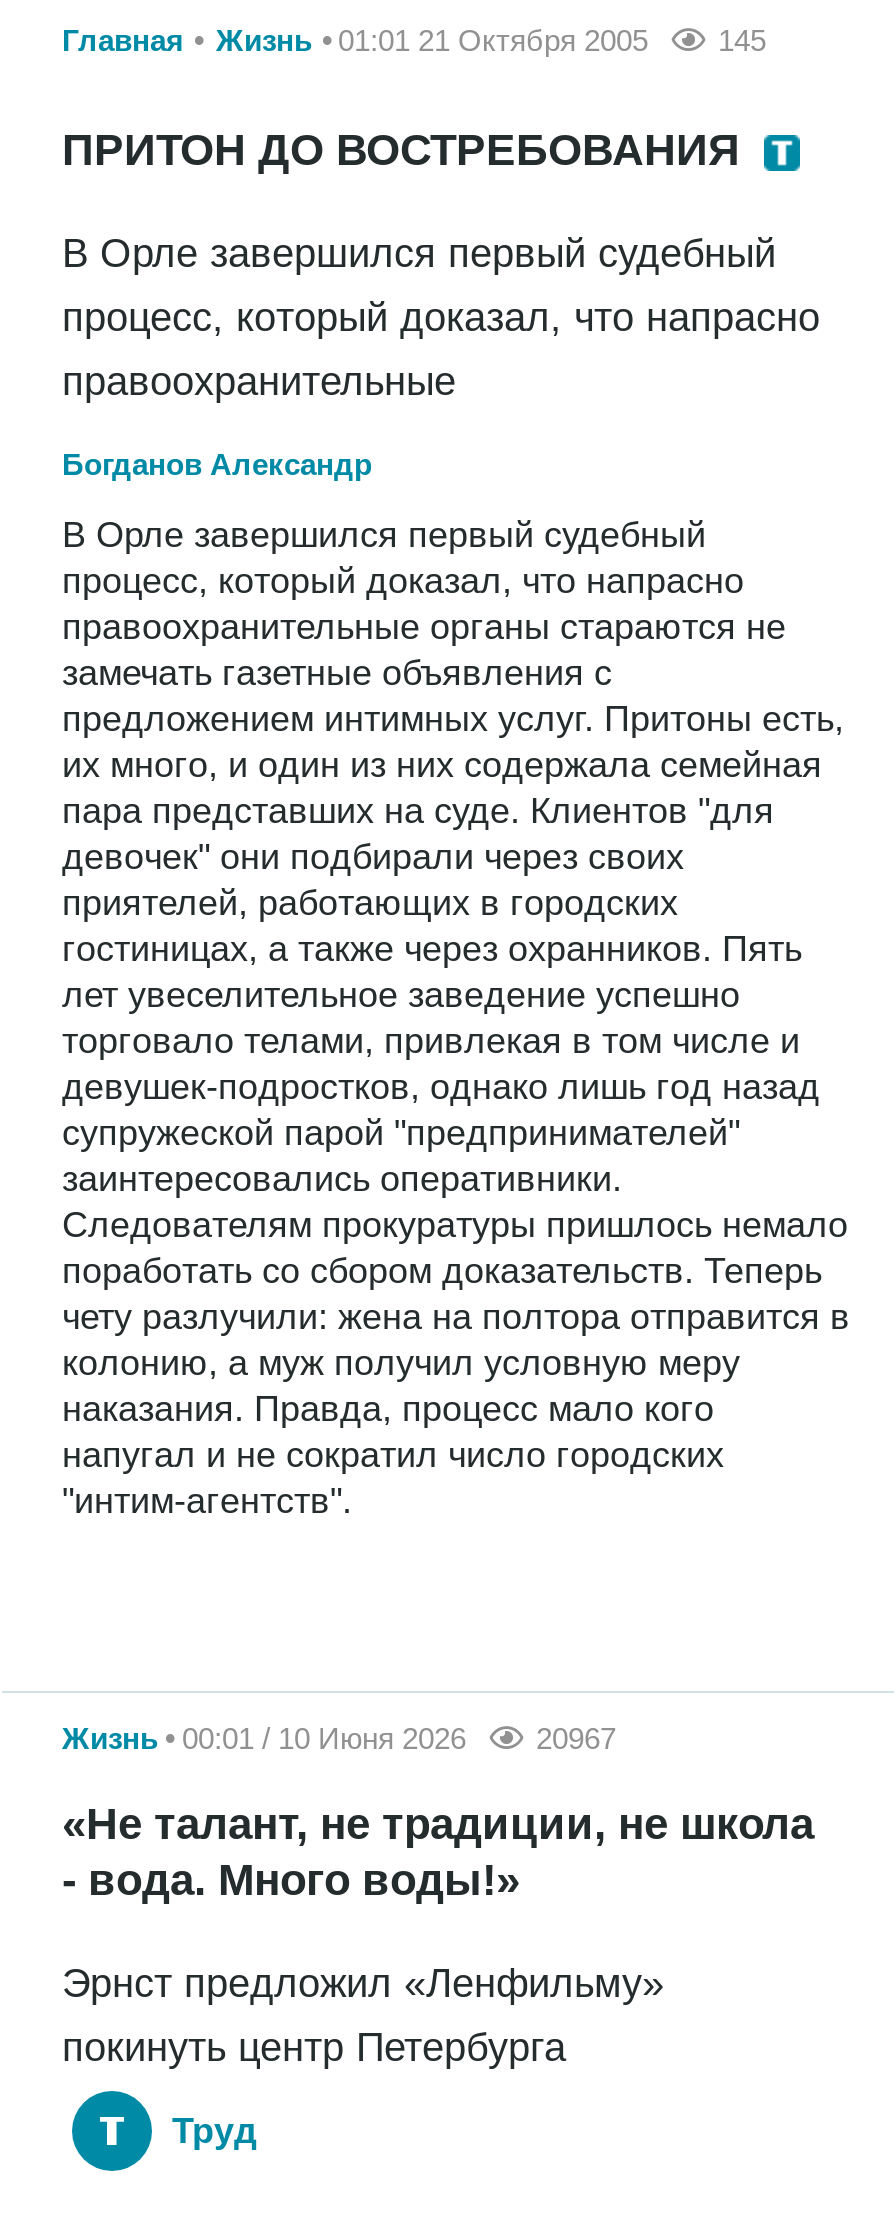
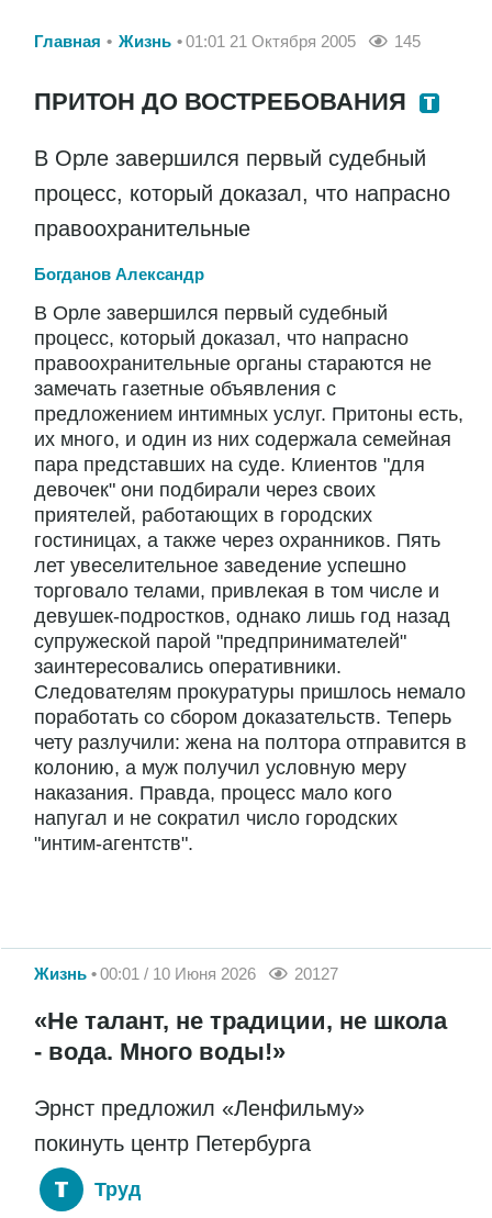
- 20967
+ 20127
